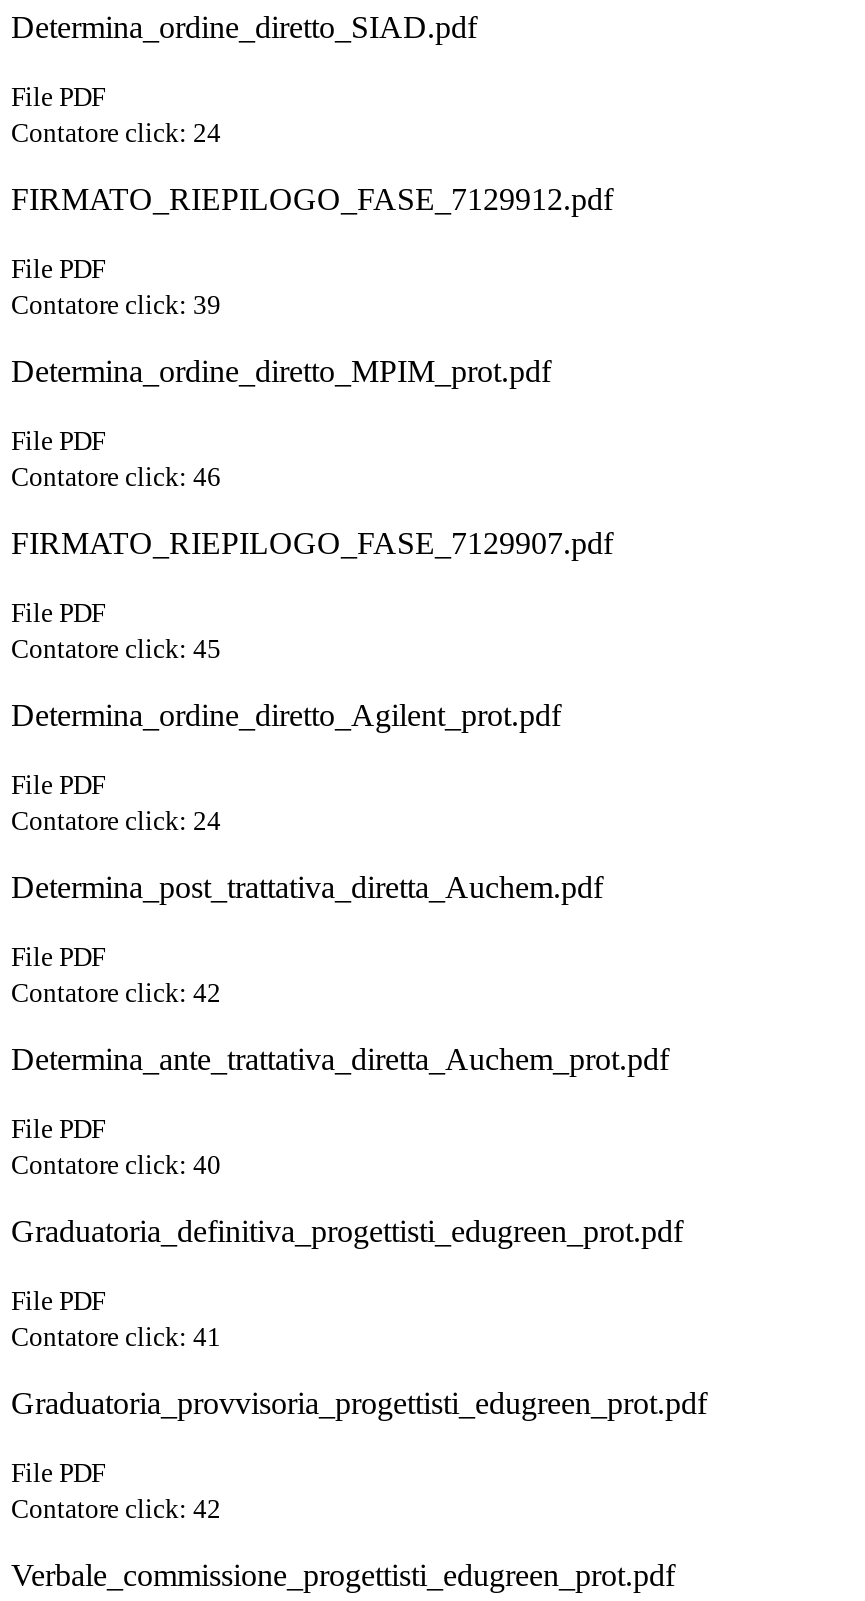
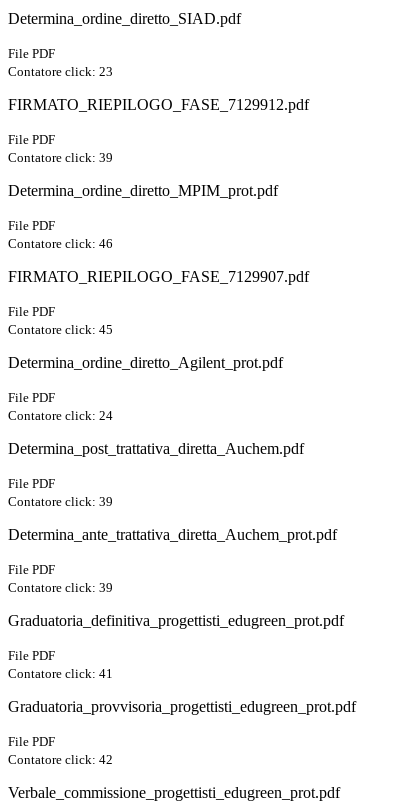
- Contatore click: 24
+ Contatore click: 23

- Contatore click: 42
+ Contatore click: 39

- Contatore click: 40
+ Contatore click: 39
